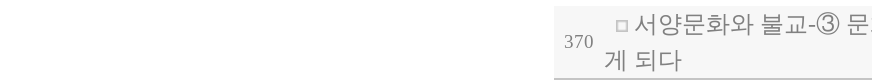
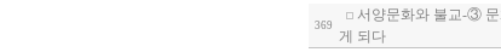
- 370
+ 369
